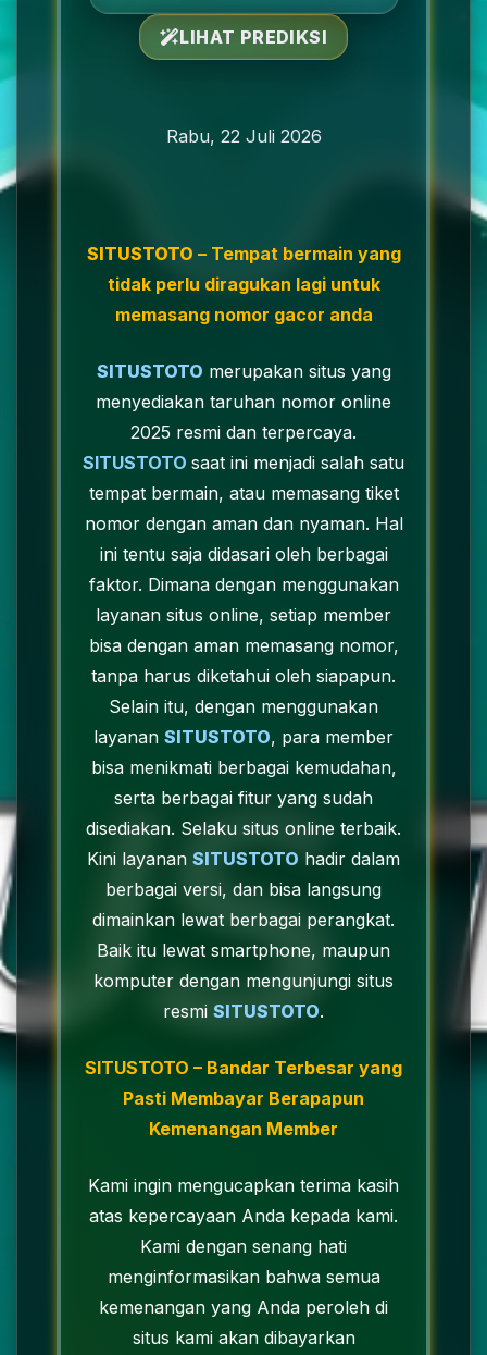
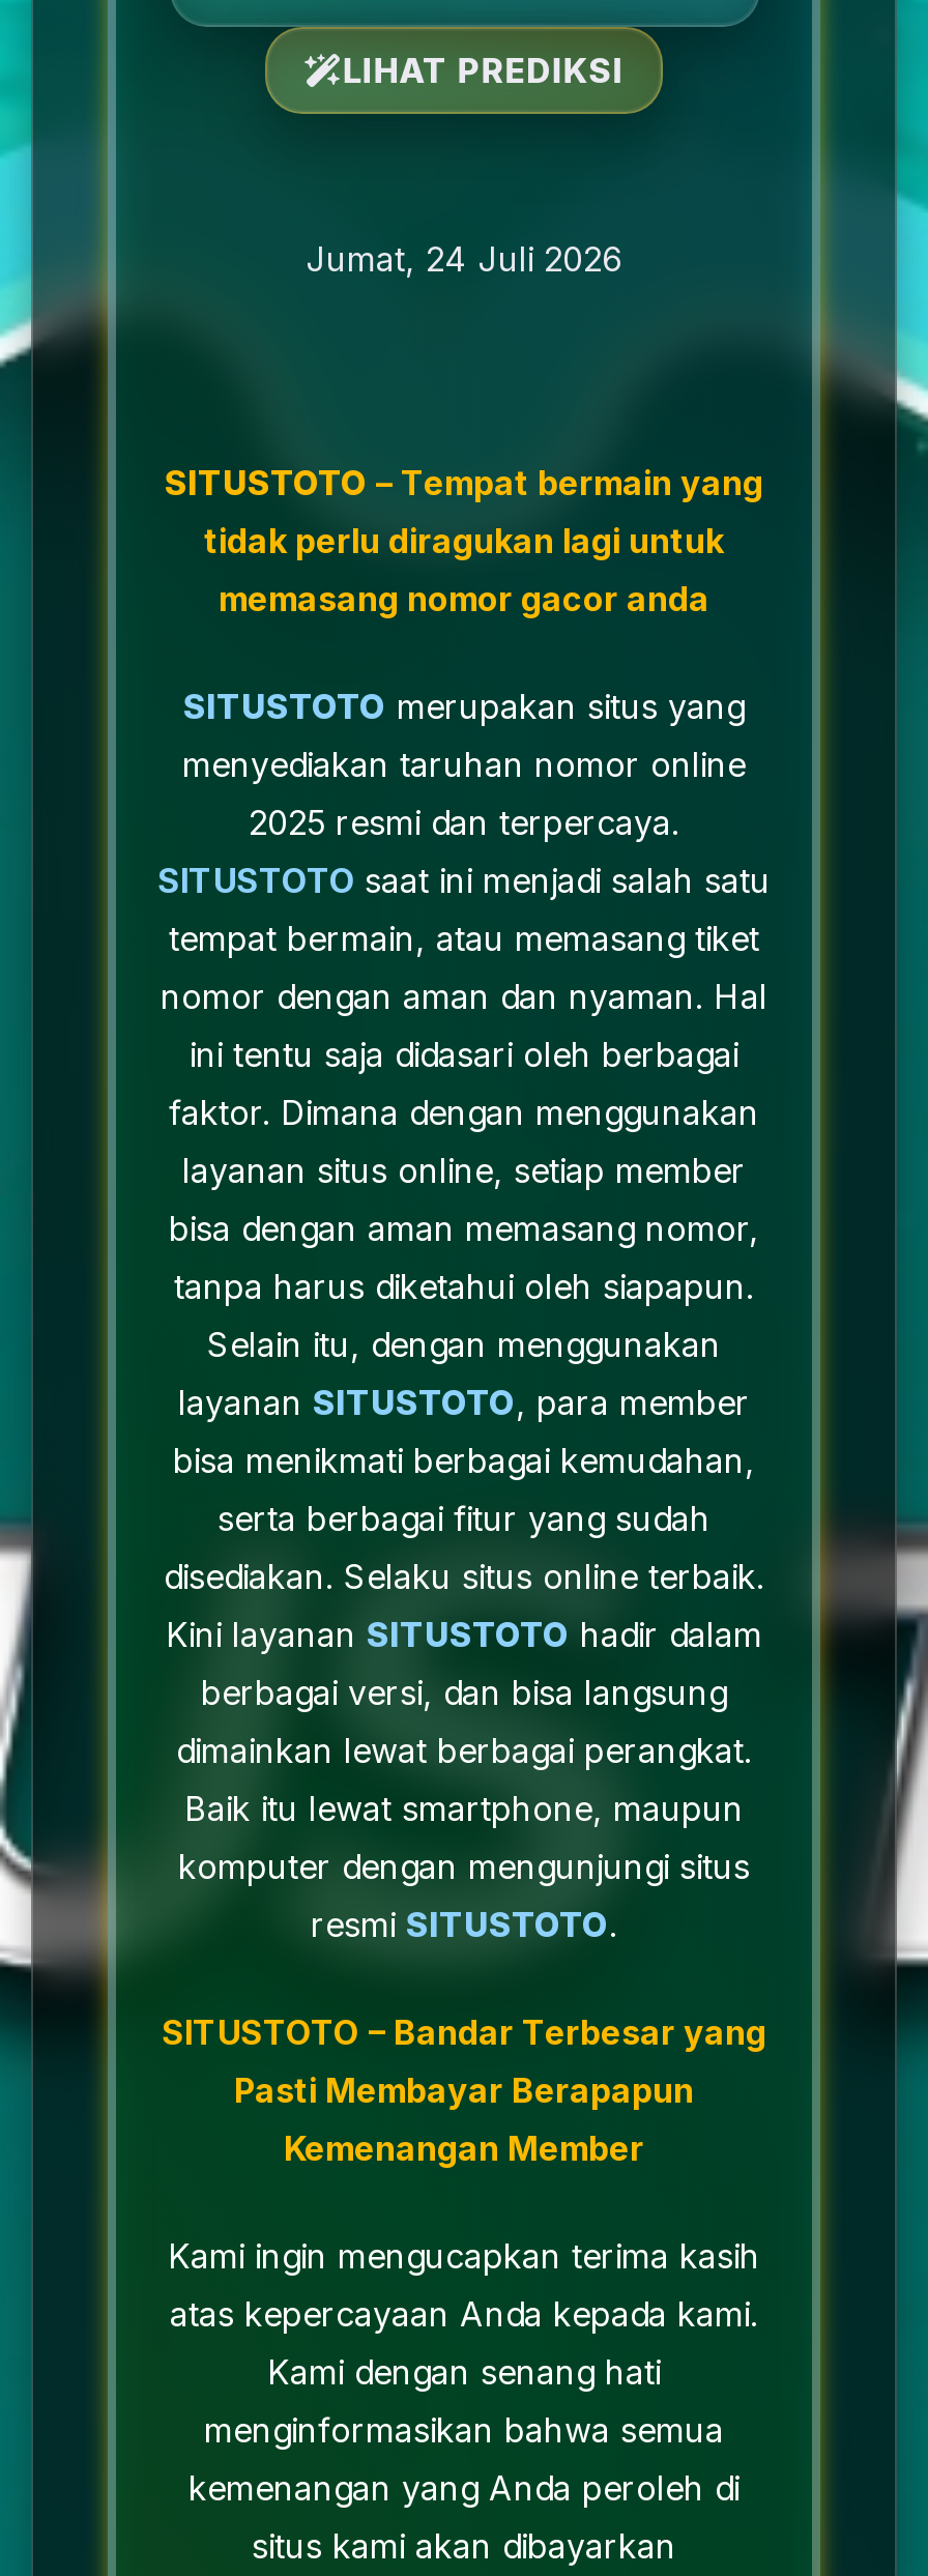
- Rabu, 22 Juli 2026
+ Jumat, 24 Juli 2026
